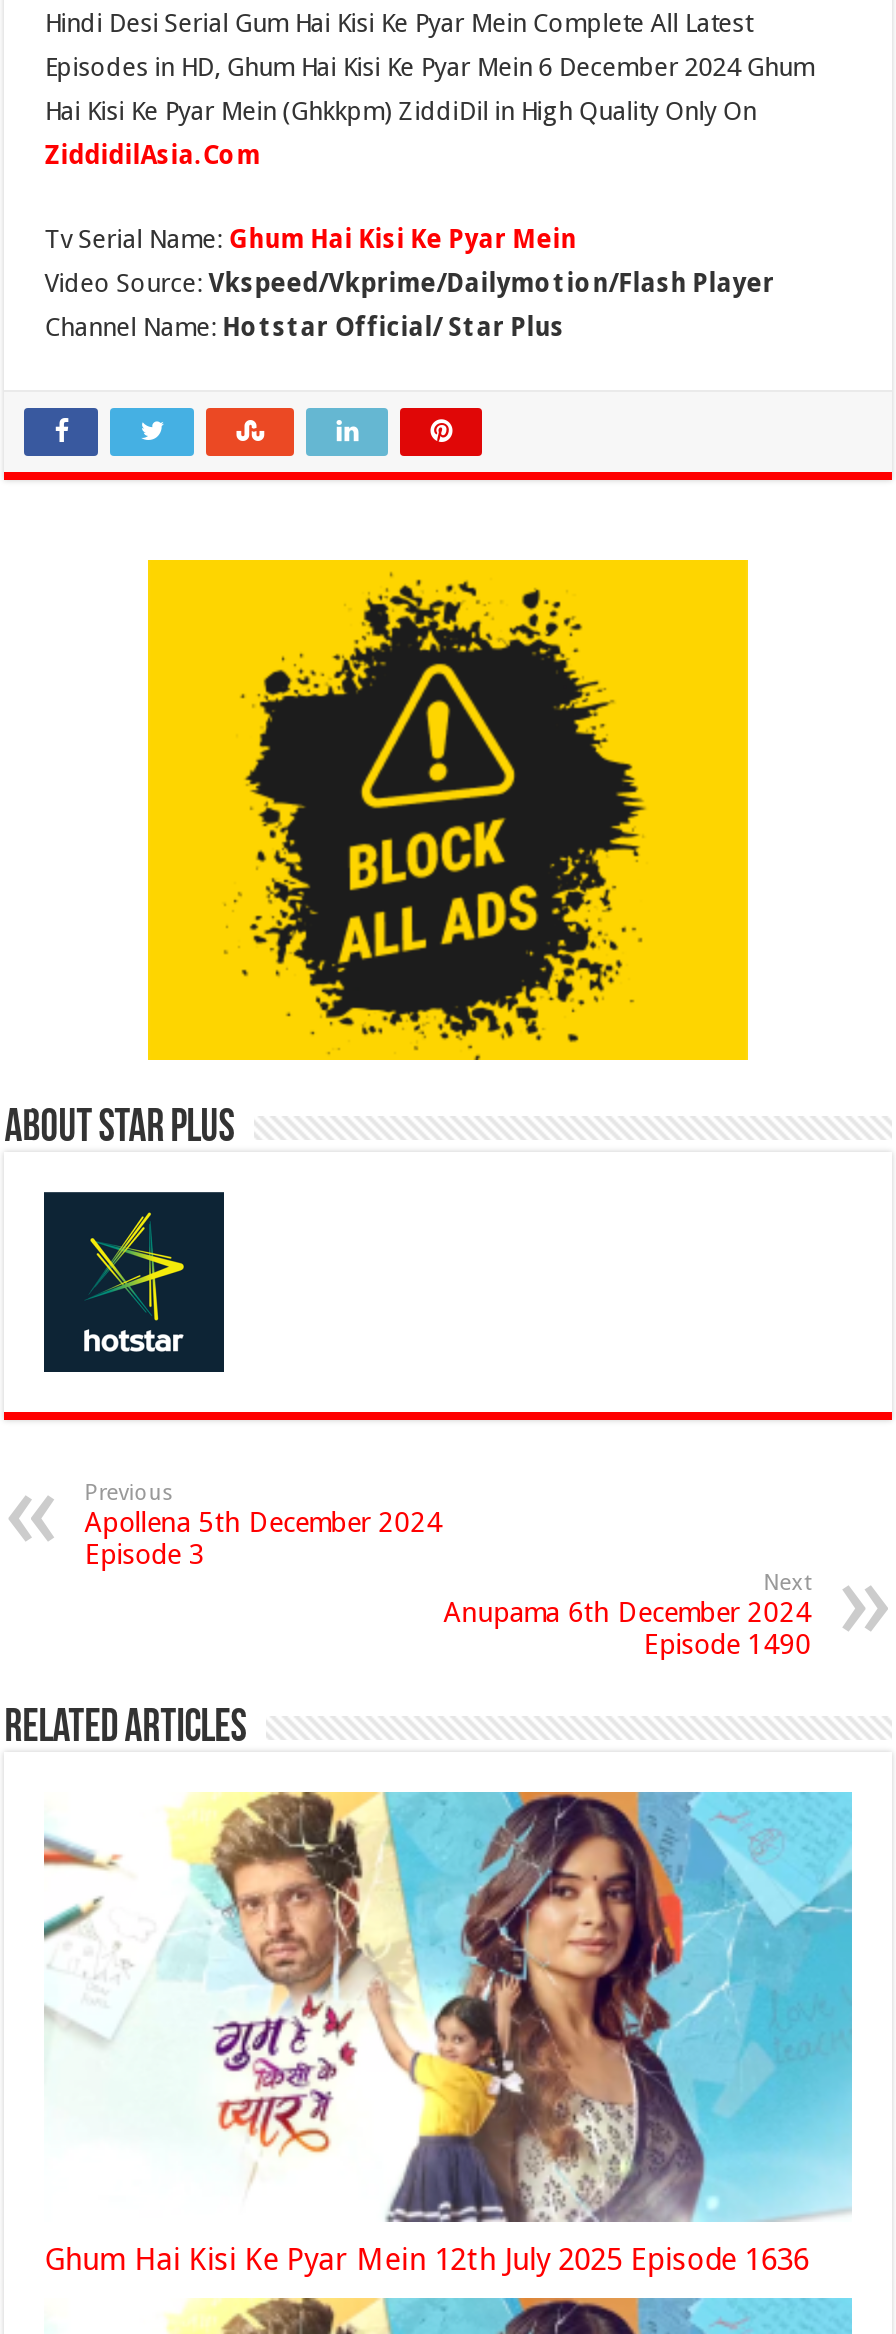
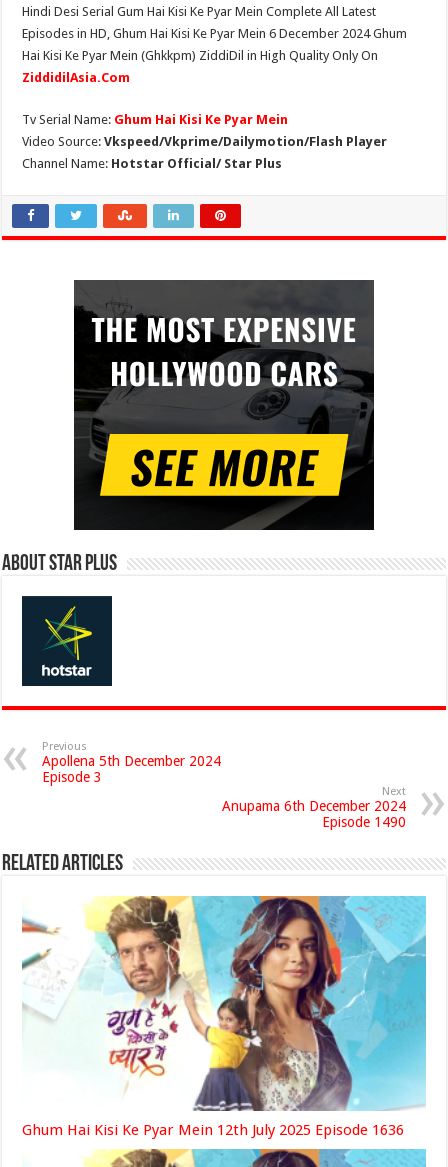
- [image]
+ [image]
